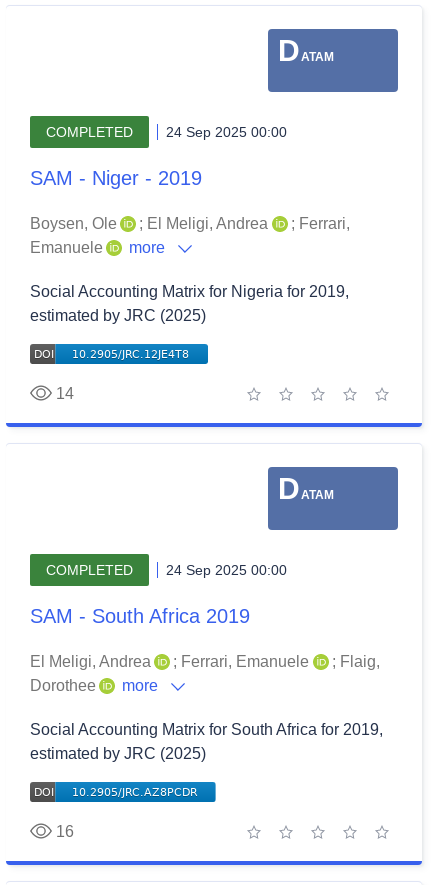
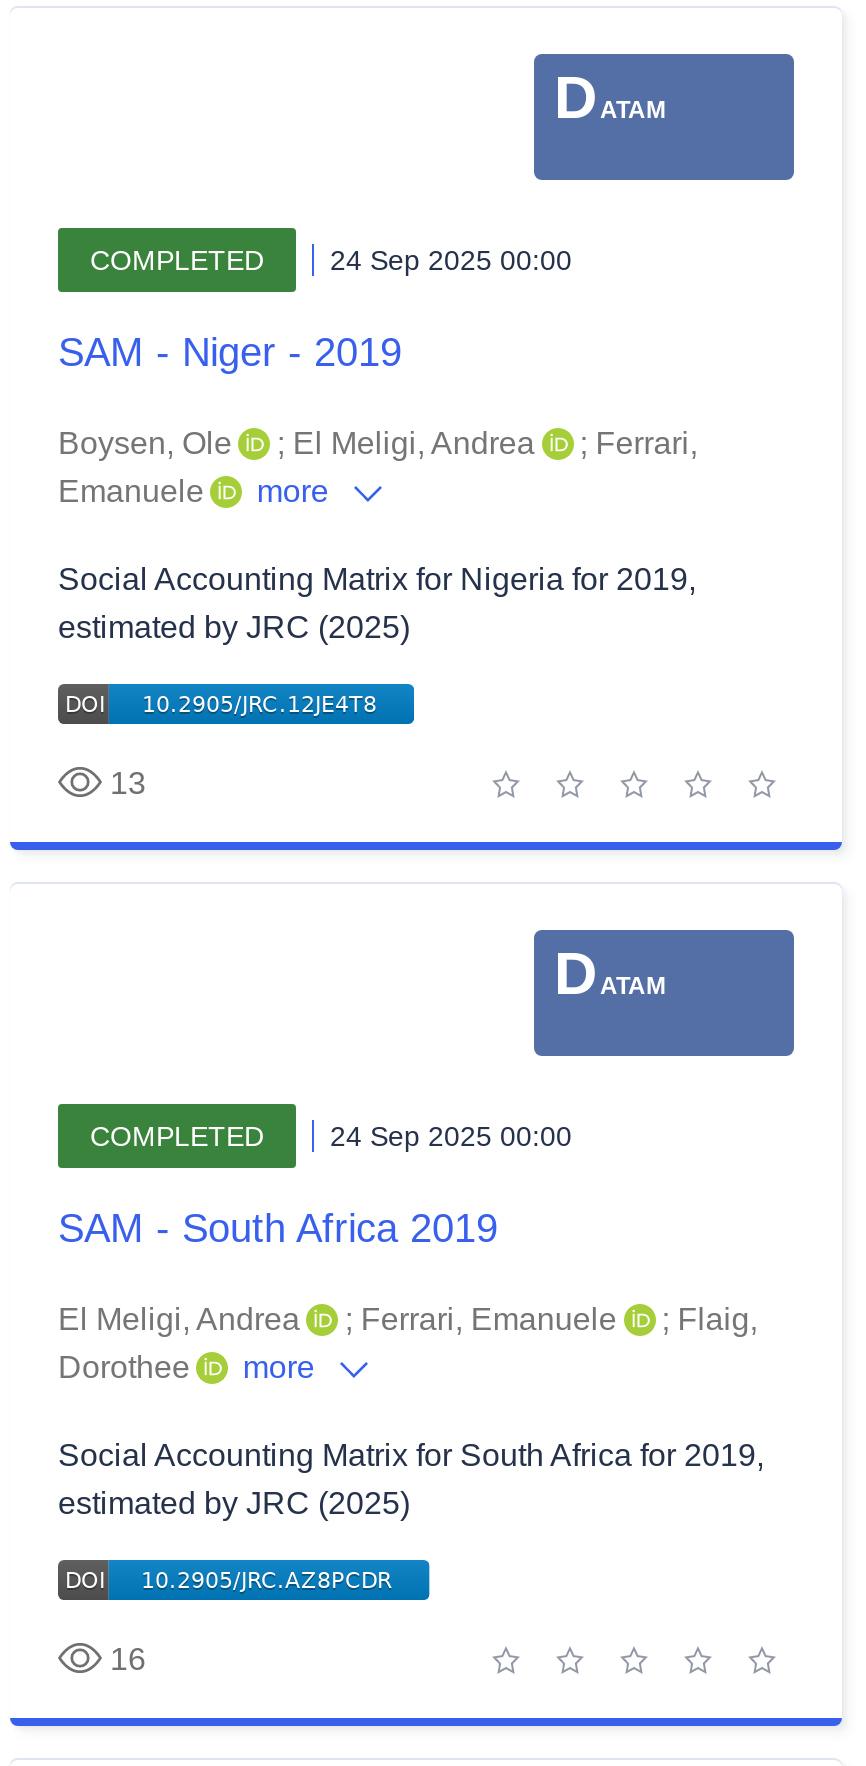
- 14
+ 13
